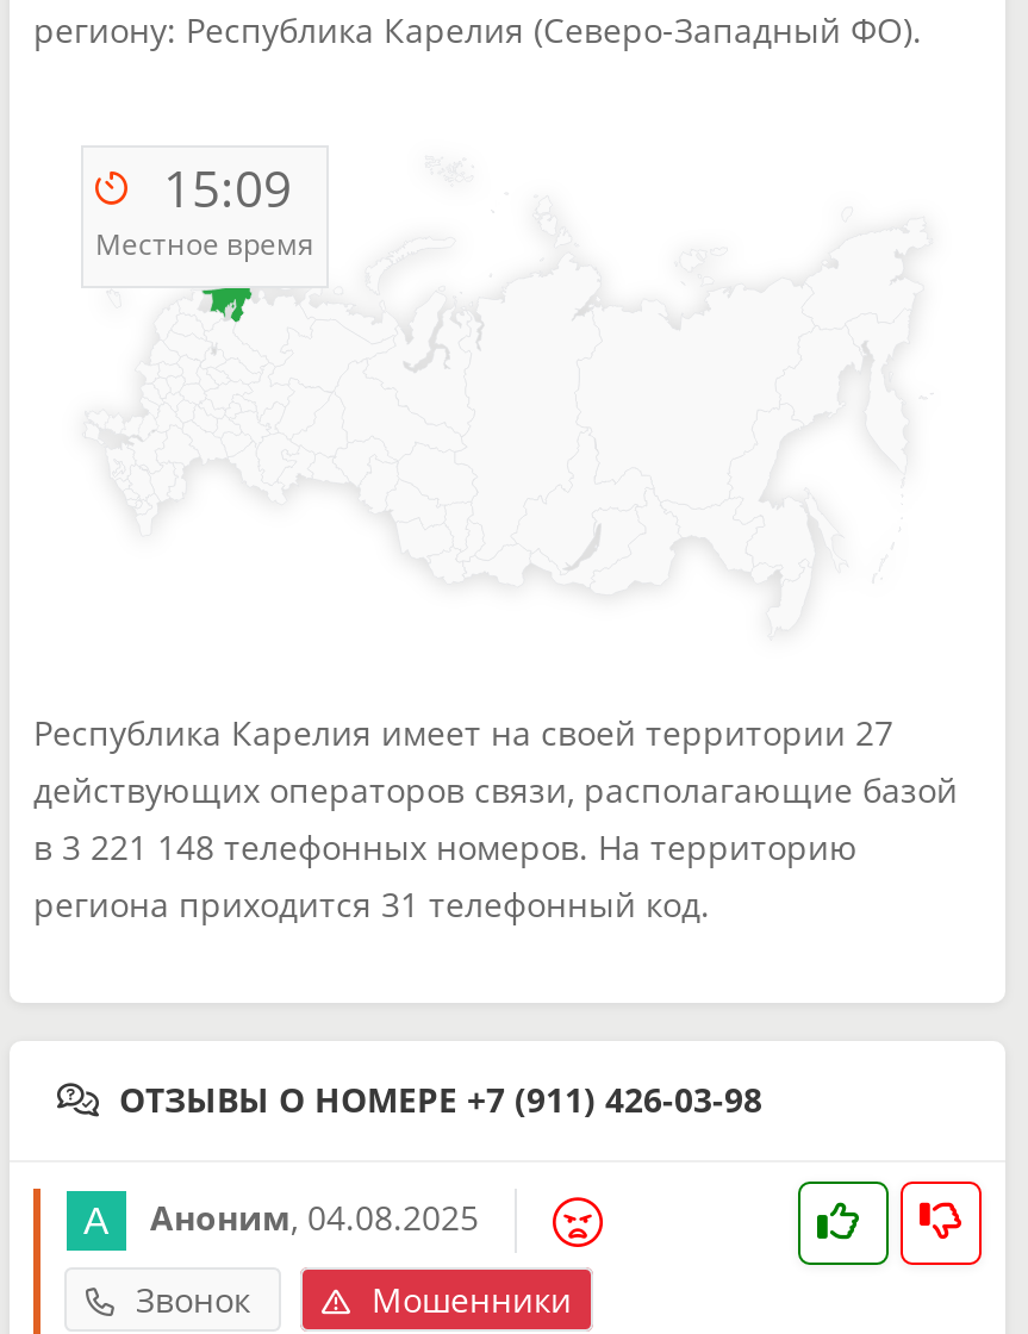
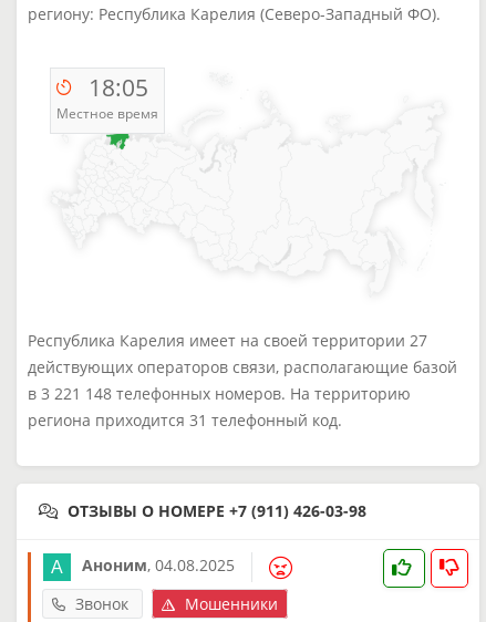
- 15:09
+ 18:05
